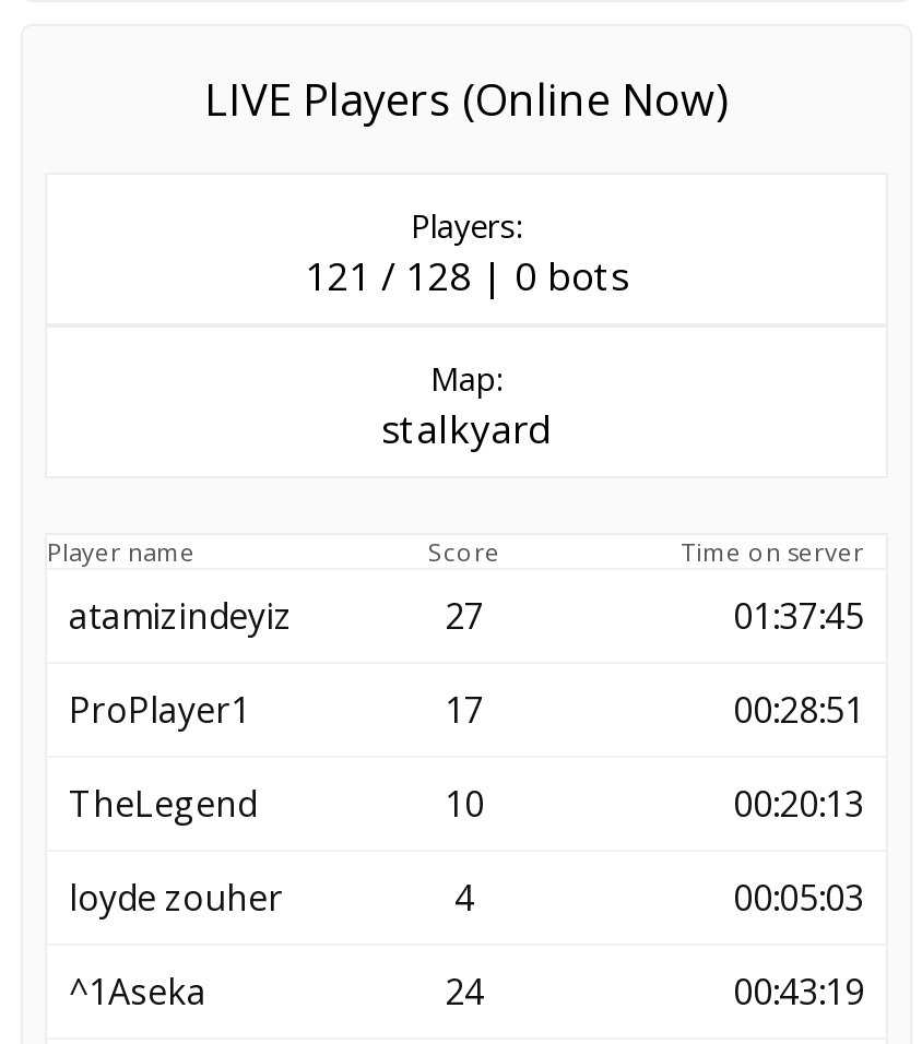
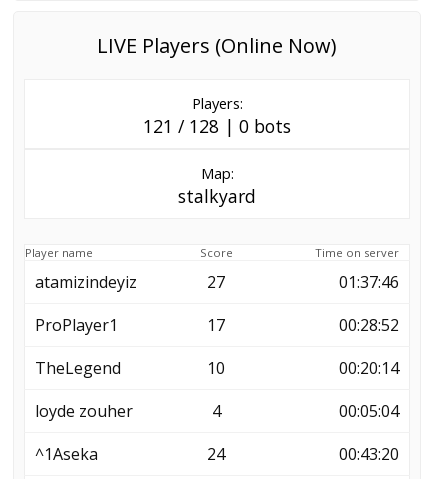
- 01:37:45
+ 01:37:46

- 00:28:51
+ 00:28:52

- 00:20:13
+ 00:20:14

- 00:05:03
+ 00:05:04

- 00:43:19
+ 00:43:20
